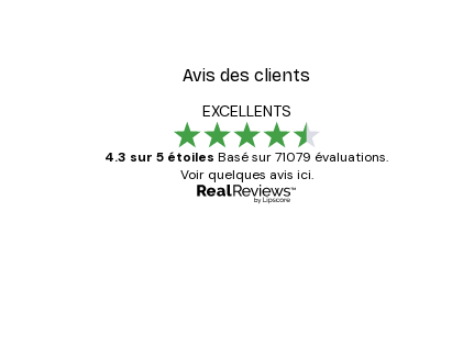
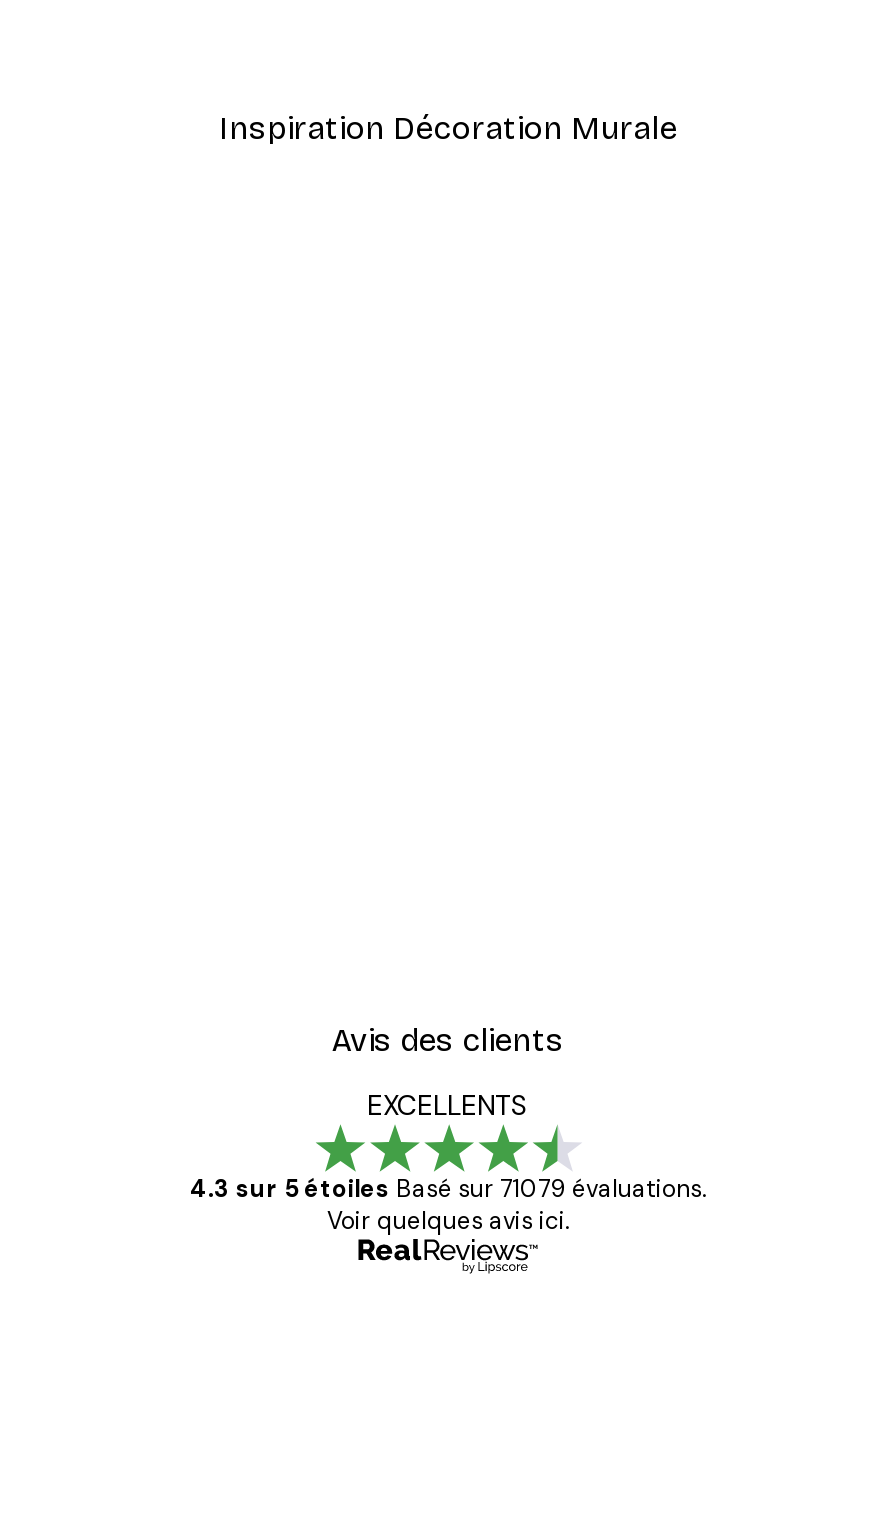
+ Inspiration Décoration Murale
